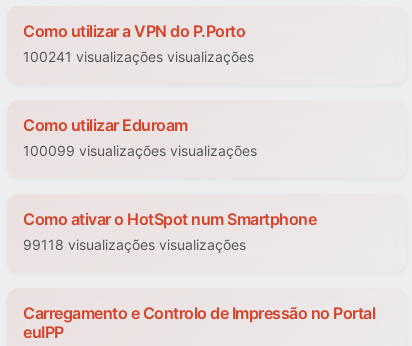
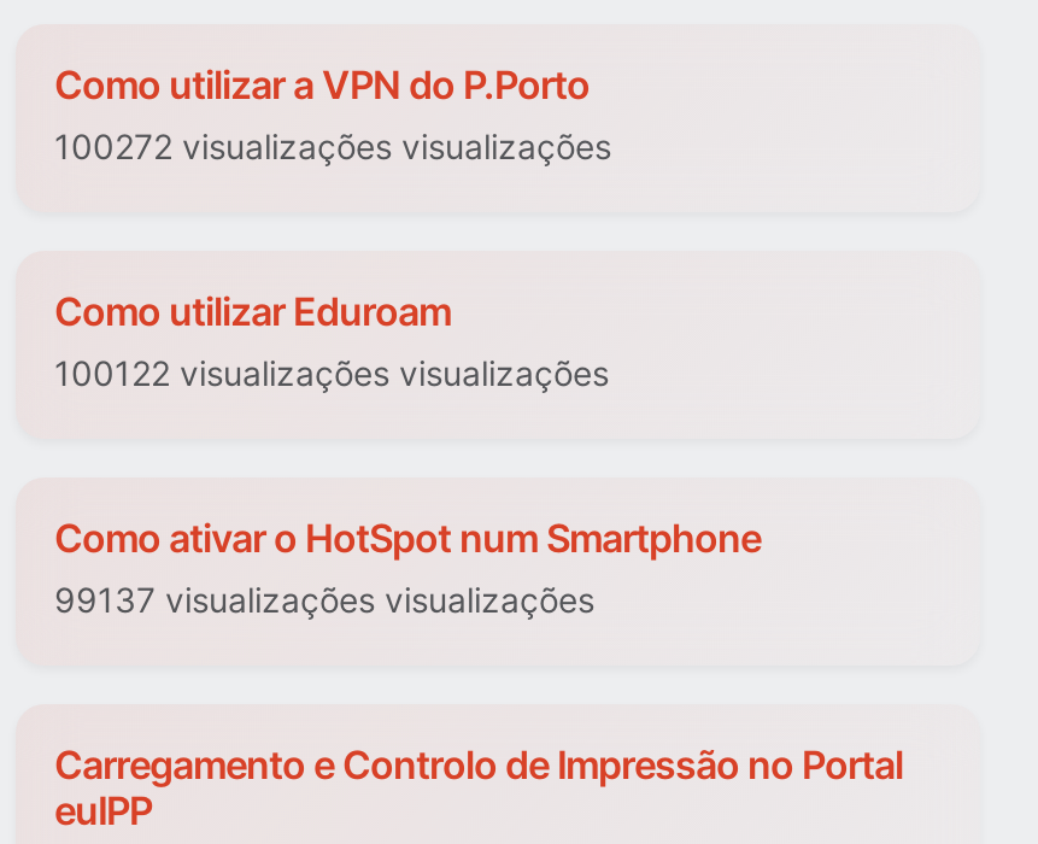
- 100241 visualizações visualizações
+ 100272 visualizações visualizações

- 100099 visualizações visualizações
+ 100122 visualizações visualizações

- 99118 visualizações visualizações
+ 99137 visualizações visualizações
